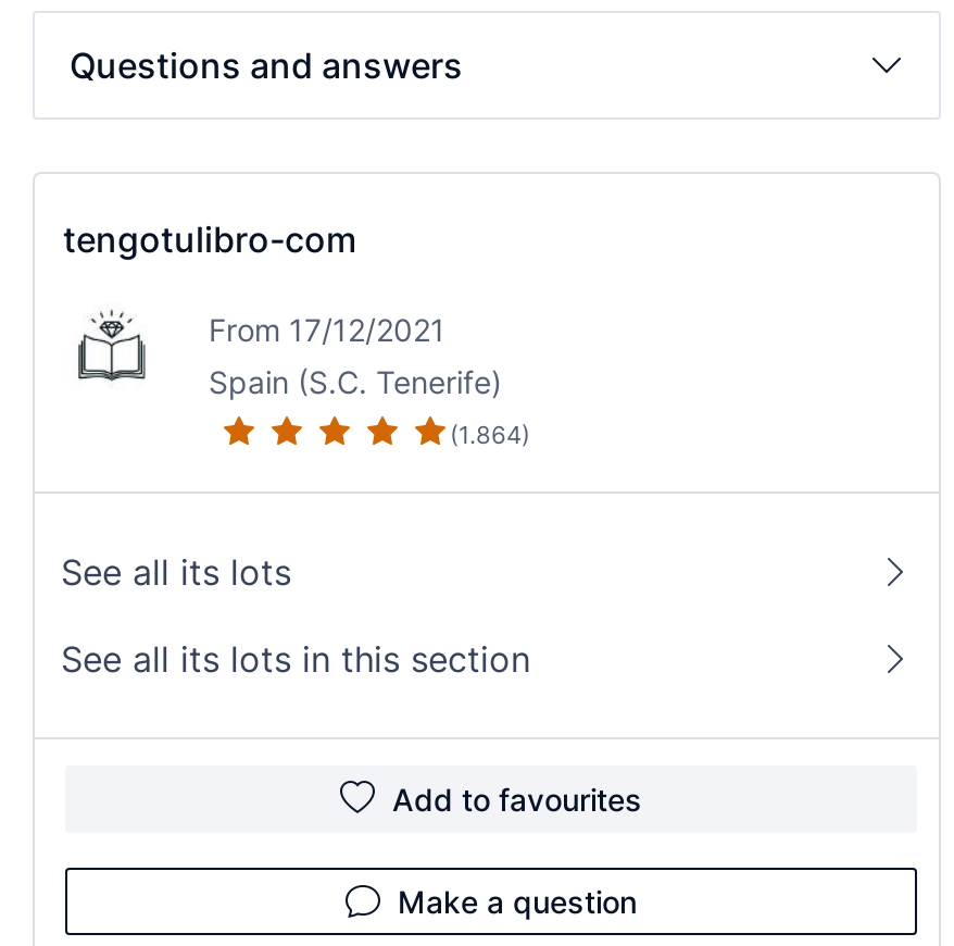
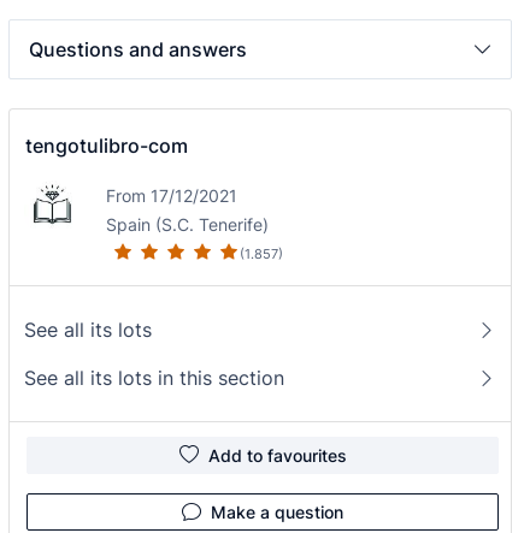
- (1.864)
+ (1.857)
